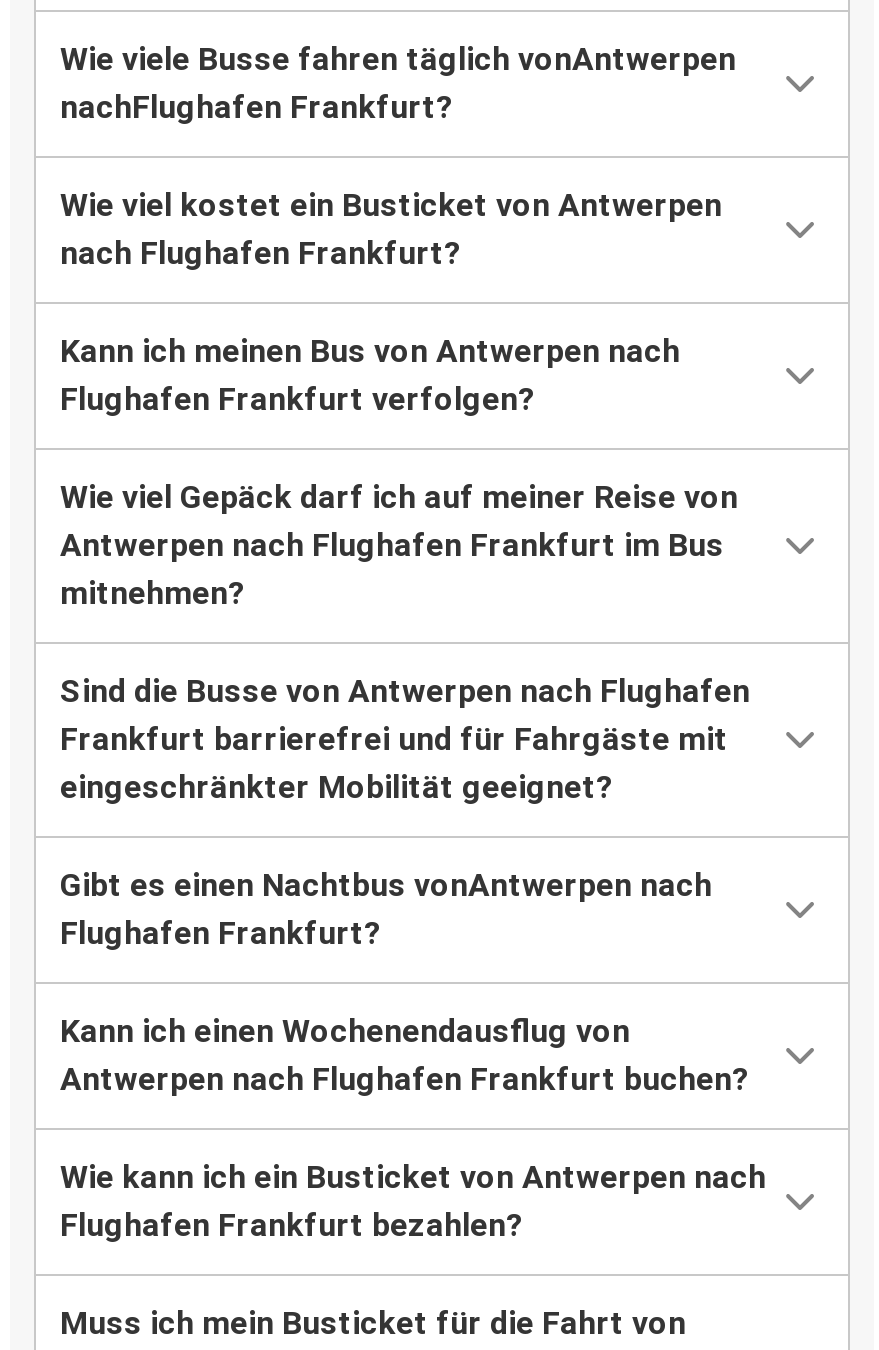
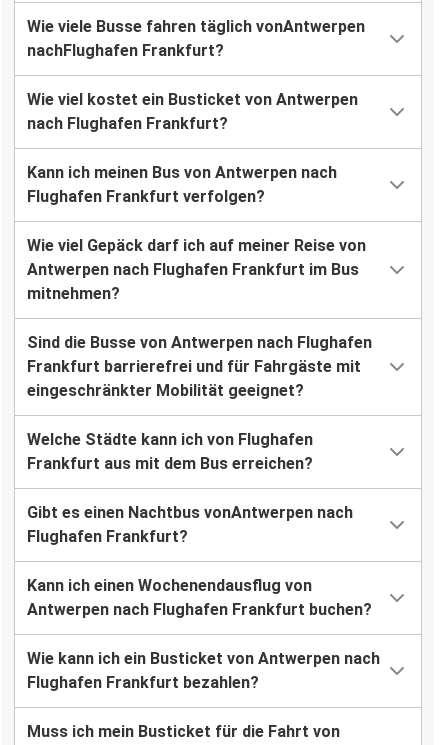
+ Welche Städte kann ich von Flughafen
+ Frankfurt aus mit dem Bus erreichen?
